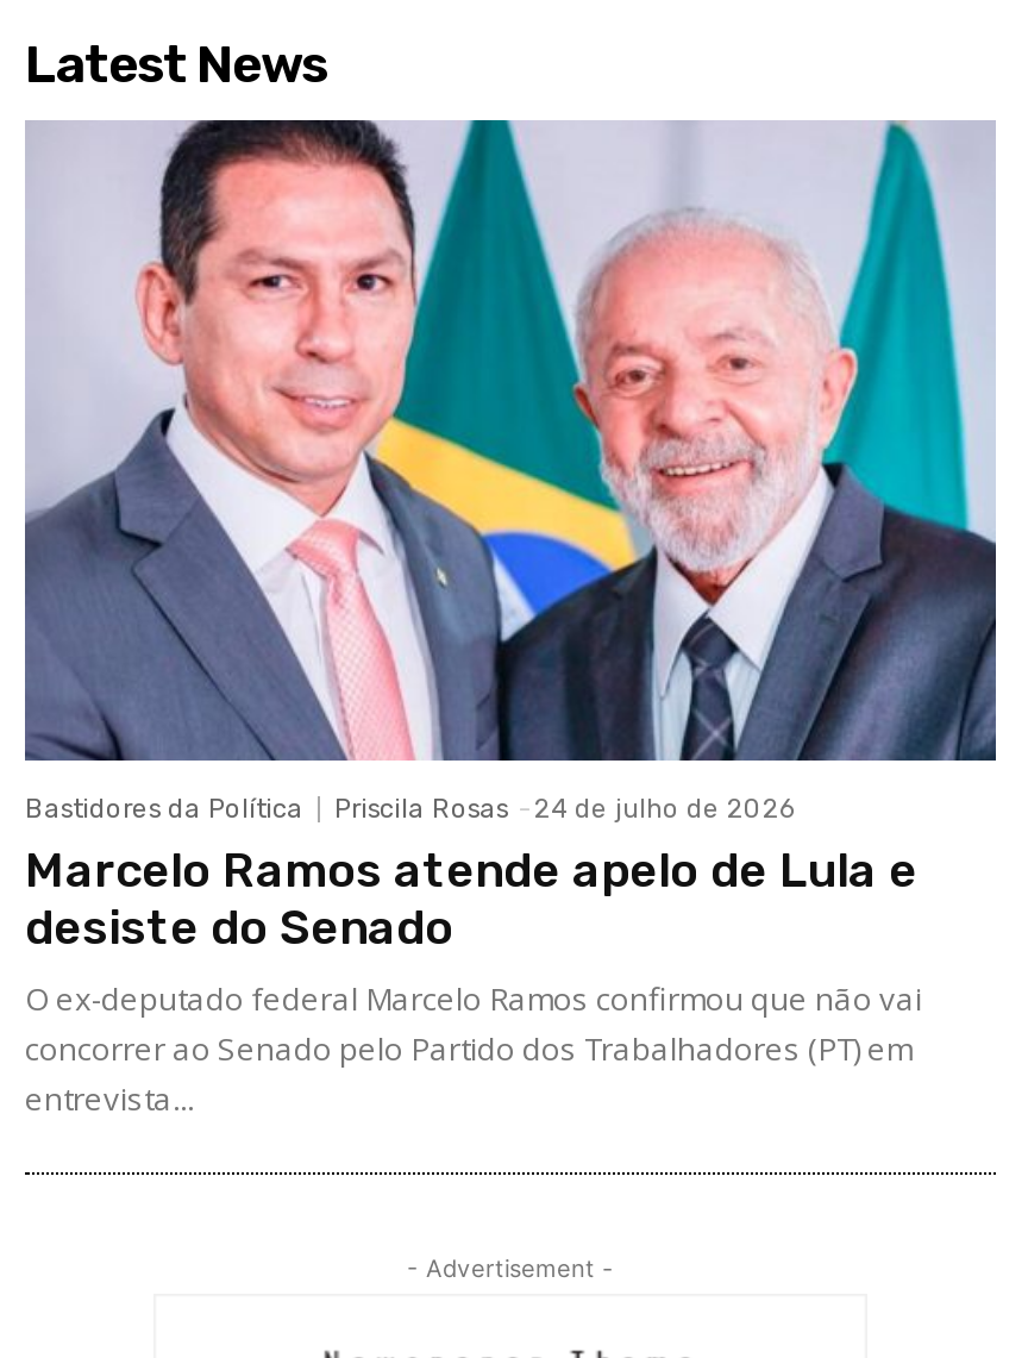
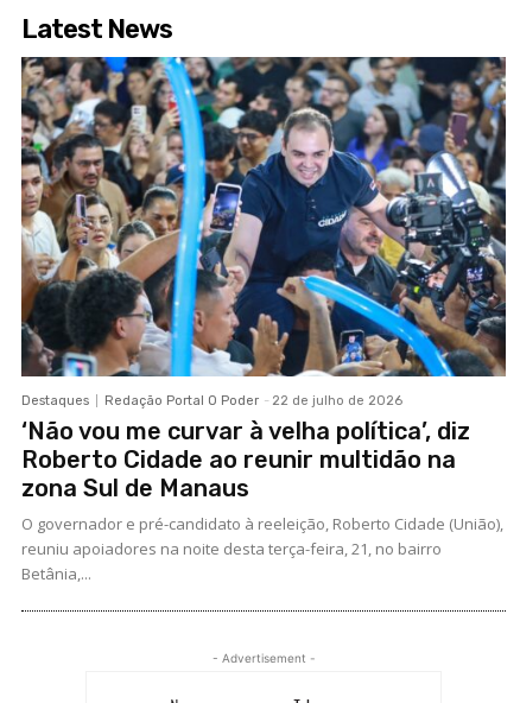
- [image]
- Bastidores da Política
- Priscila Rosas - 24 de julho de 2026
- Marcelo Ramos atende apelo de Lula e
- desiste do Senado
- O ex-deputado federal Marcelo Ramos confirmou que não vai
- concorrer ao Senado pelo Partido dos Trabalhadores (PT) em
- entrevista...
+ [image]
+ Destaques
+ Redação Portal O Poder - 22 de julho de 2026
+ ‘Não vou me curvar à velha política’, diz
+ Roberto Cidade ao reunir multidão na
+ zona Sul de Manaus
+ O governador e pré-candidato à reeleição, Roberto Cidade (União),
+ reuniu apoiadores na noite desta terça-feira, 21, no bairro
+ Betânia,...
